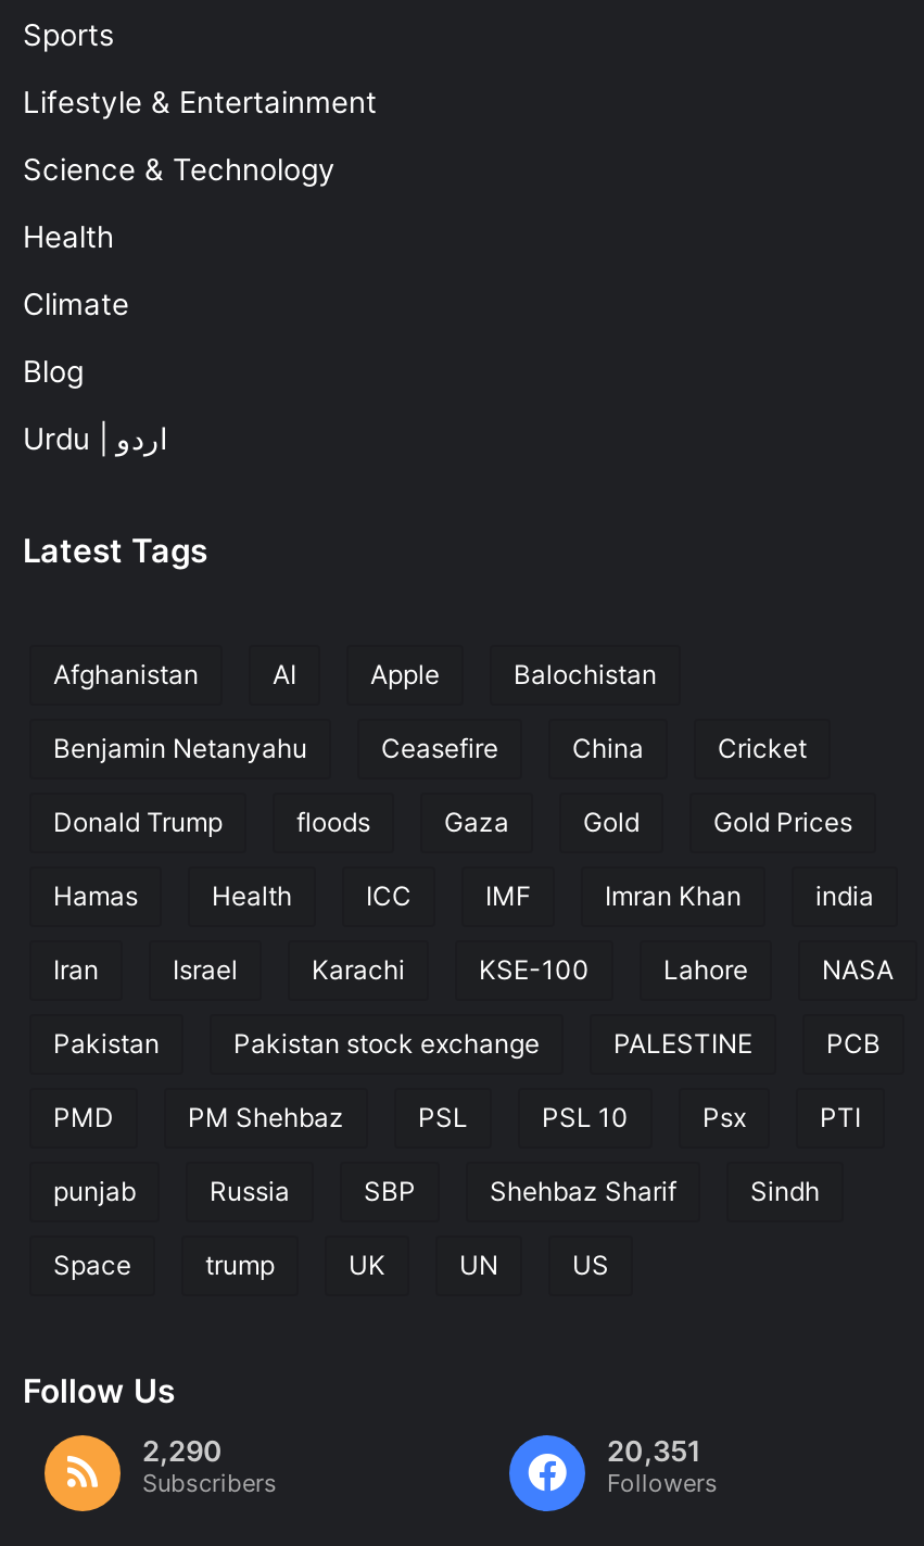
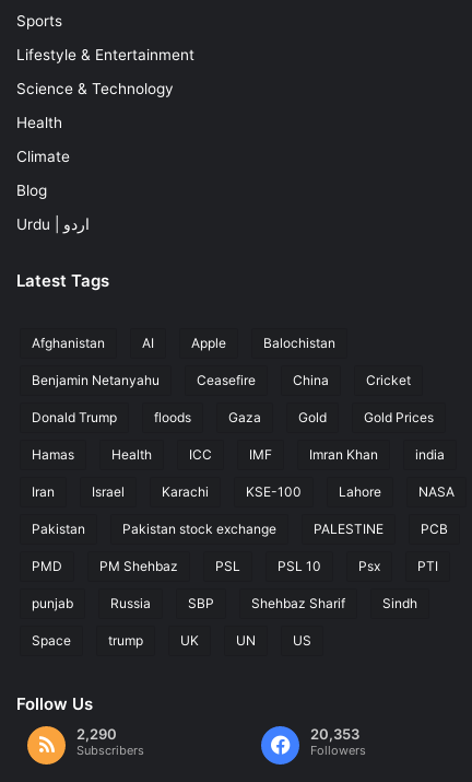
- 20,351
+ 20,353
